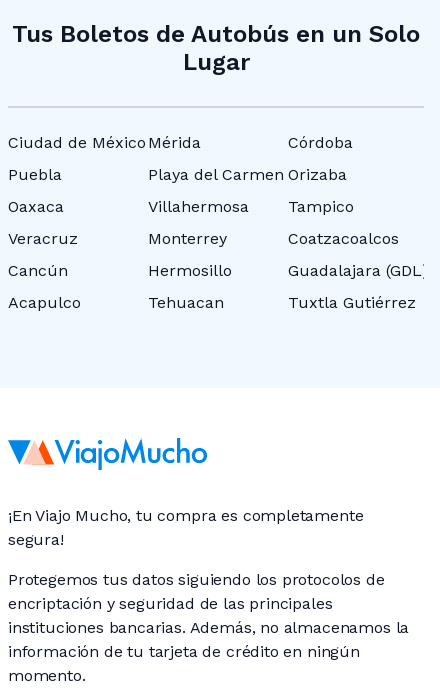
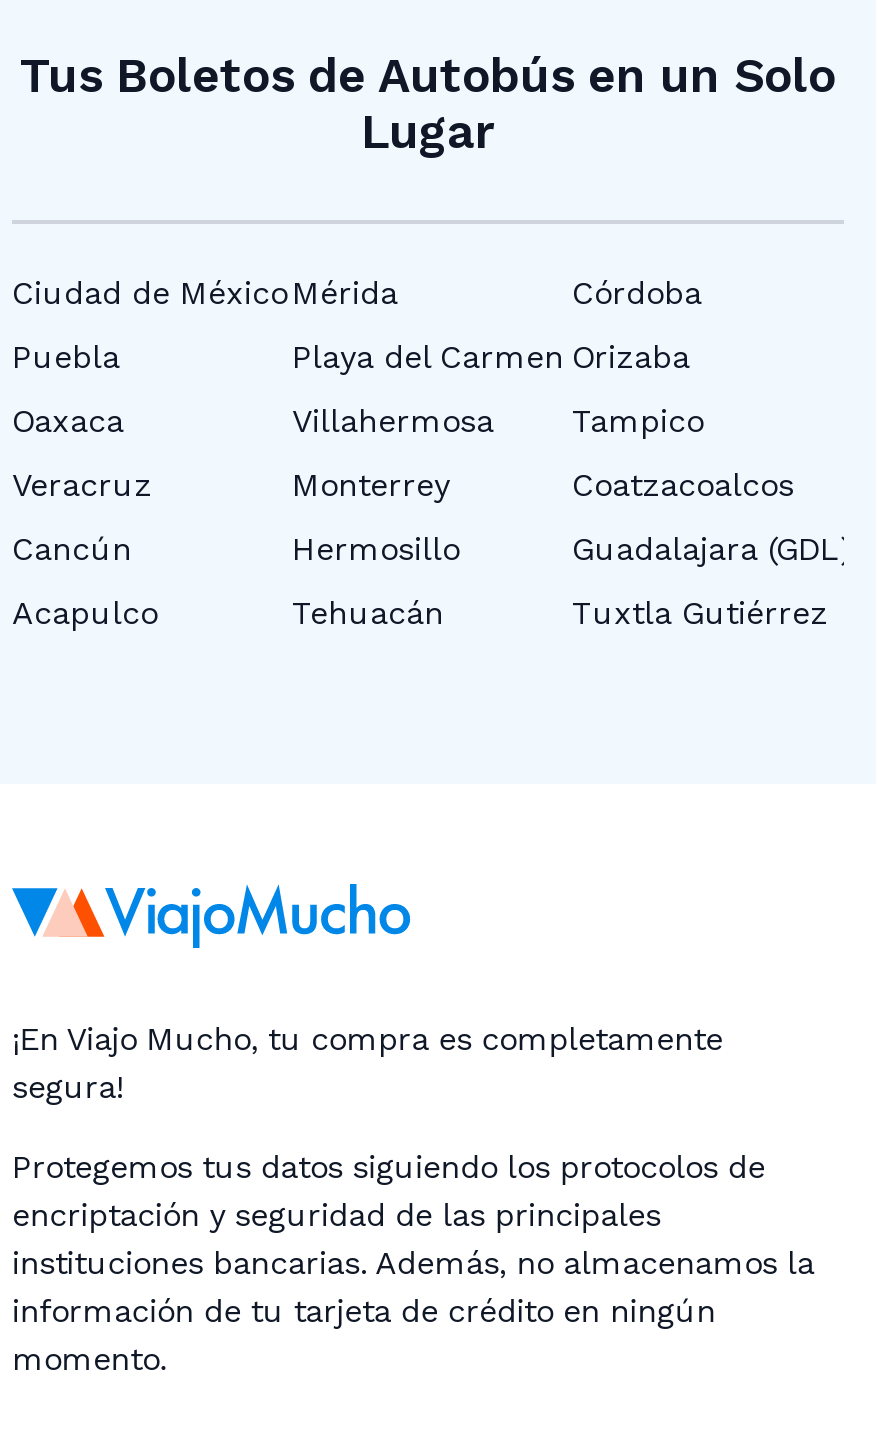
- Tehuacan
+ Tehuacán
